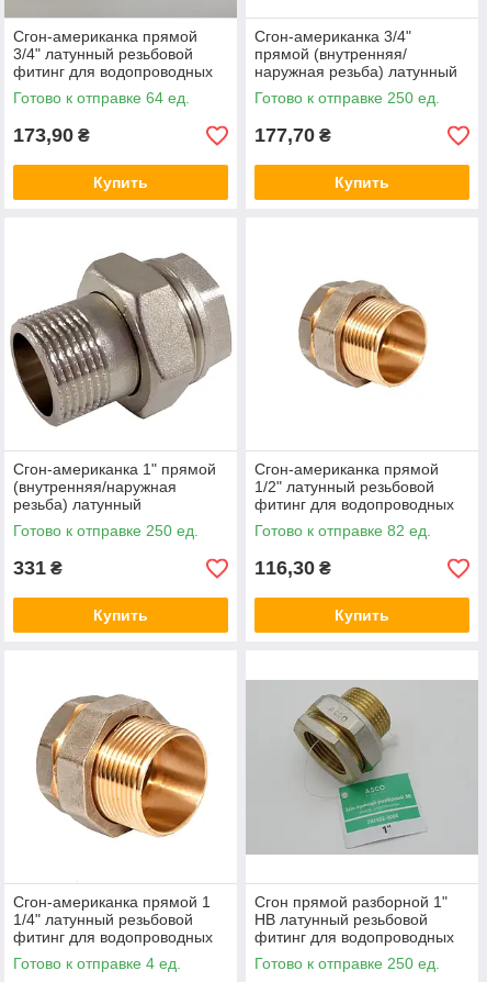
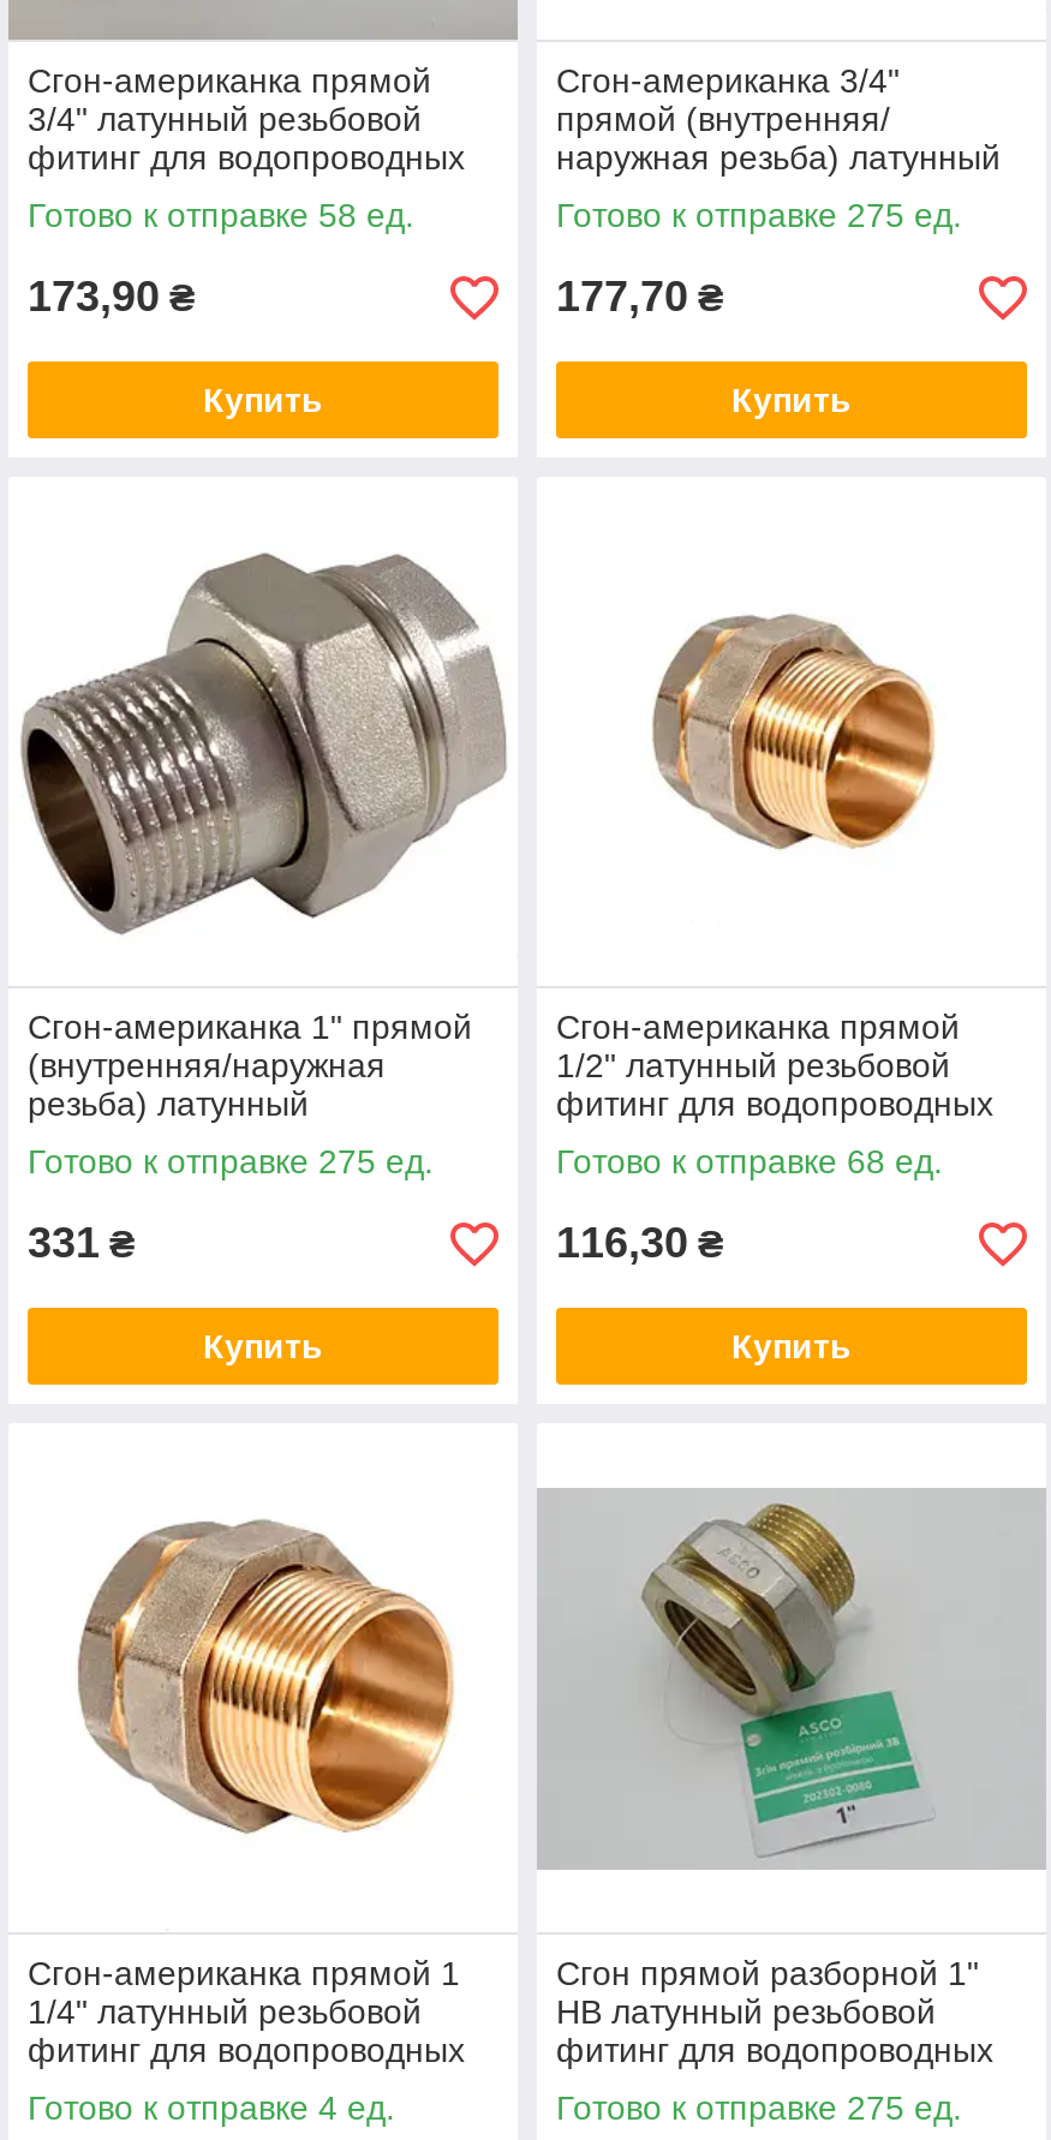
- Готово к отправке 64 ед.
+ Готово к отправке 58 ед.

- Готово к отправке 250 ед.
+ Готово к отправке 275 ед.

- Готово к отправке 250 ед.
+ Готово к отправке 275 ед.

- Готово к отправке 82 ед.
+ Готово к отправке 68 ед.

- Готово к отправке 250 ед.
+ Готово к отправке 275 ед.
